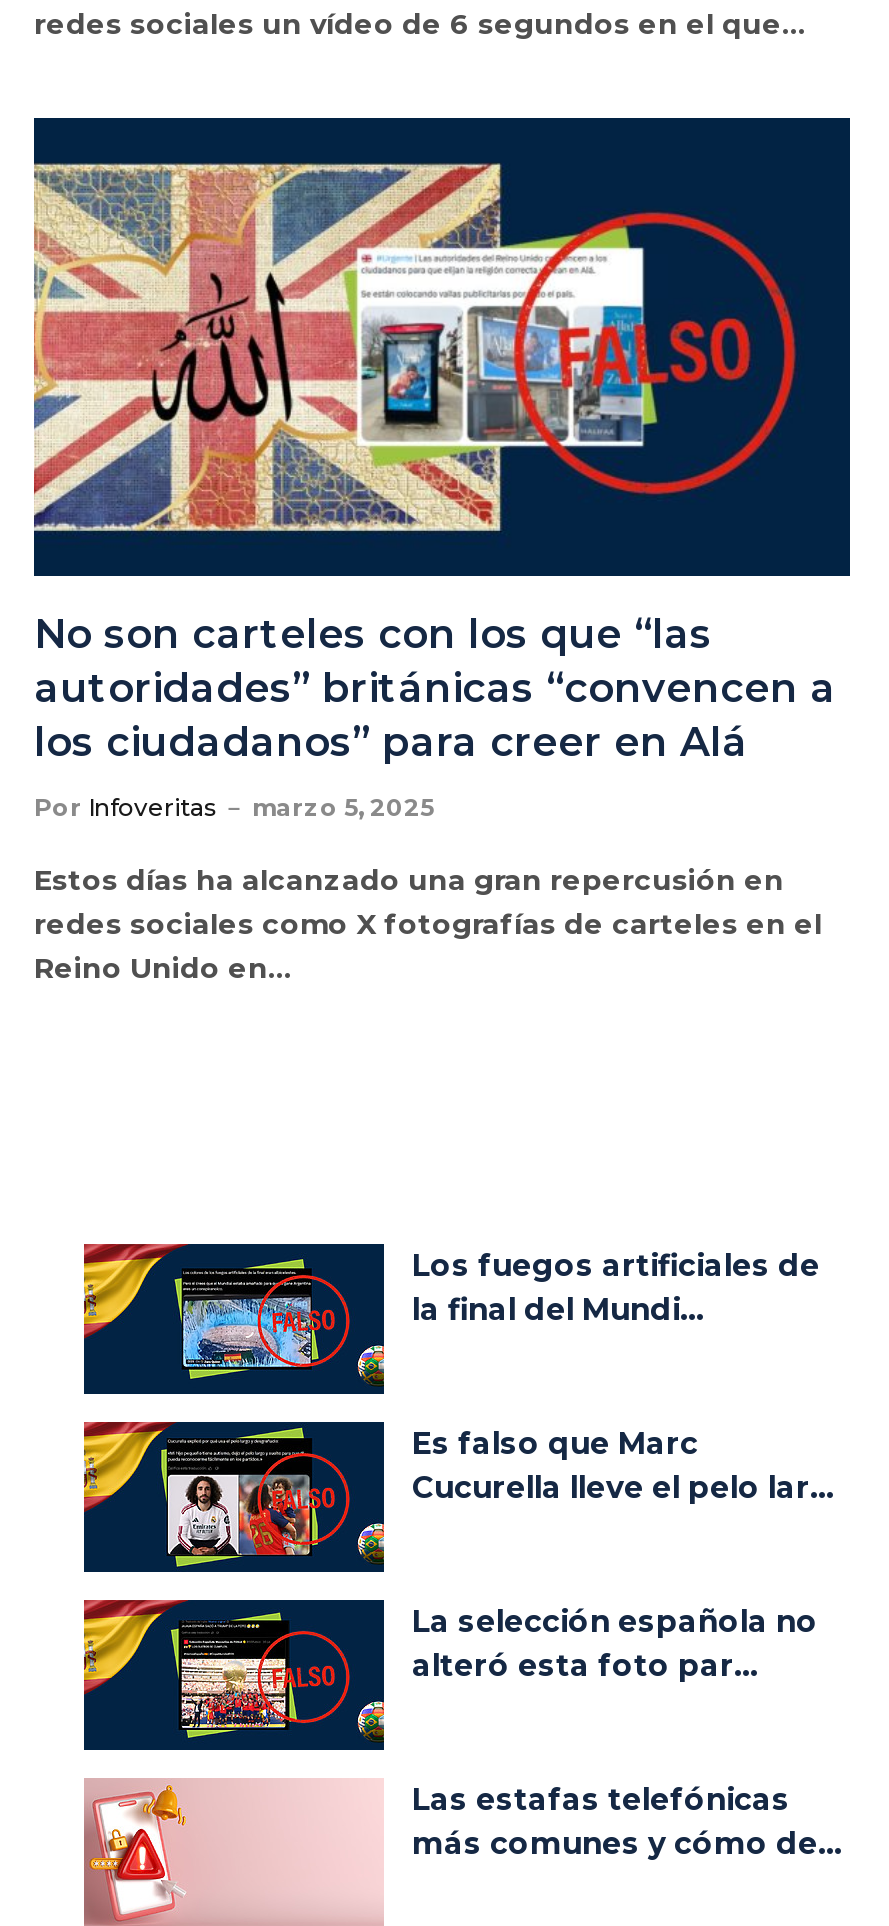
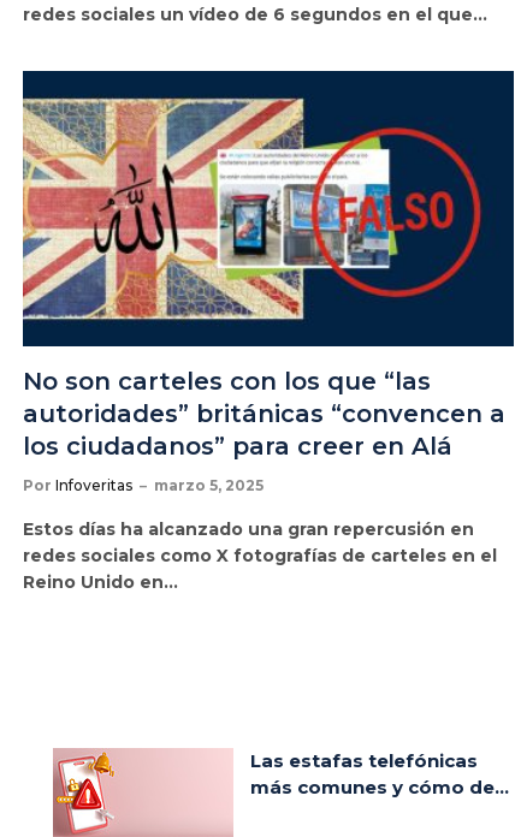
- [image]
- Los fuegos artificiales de
- la final del Mundi...

- [image]
- Es falso que Marc
- Cucurella lleve el pelo lar...

- [image]
- La selección española no
- alteró esta foto par...
